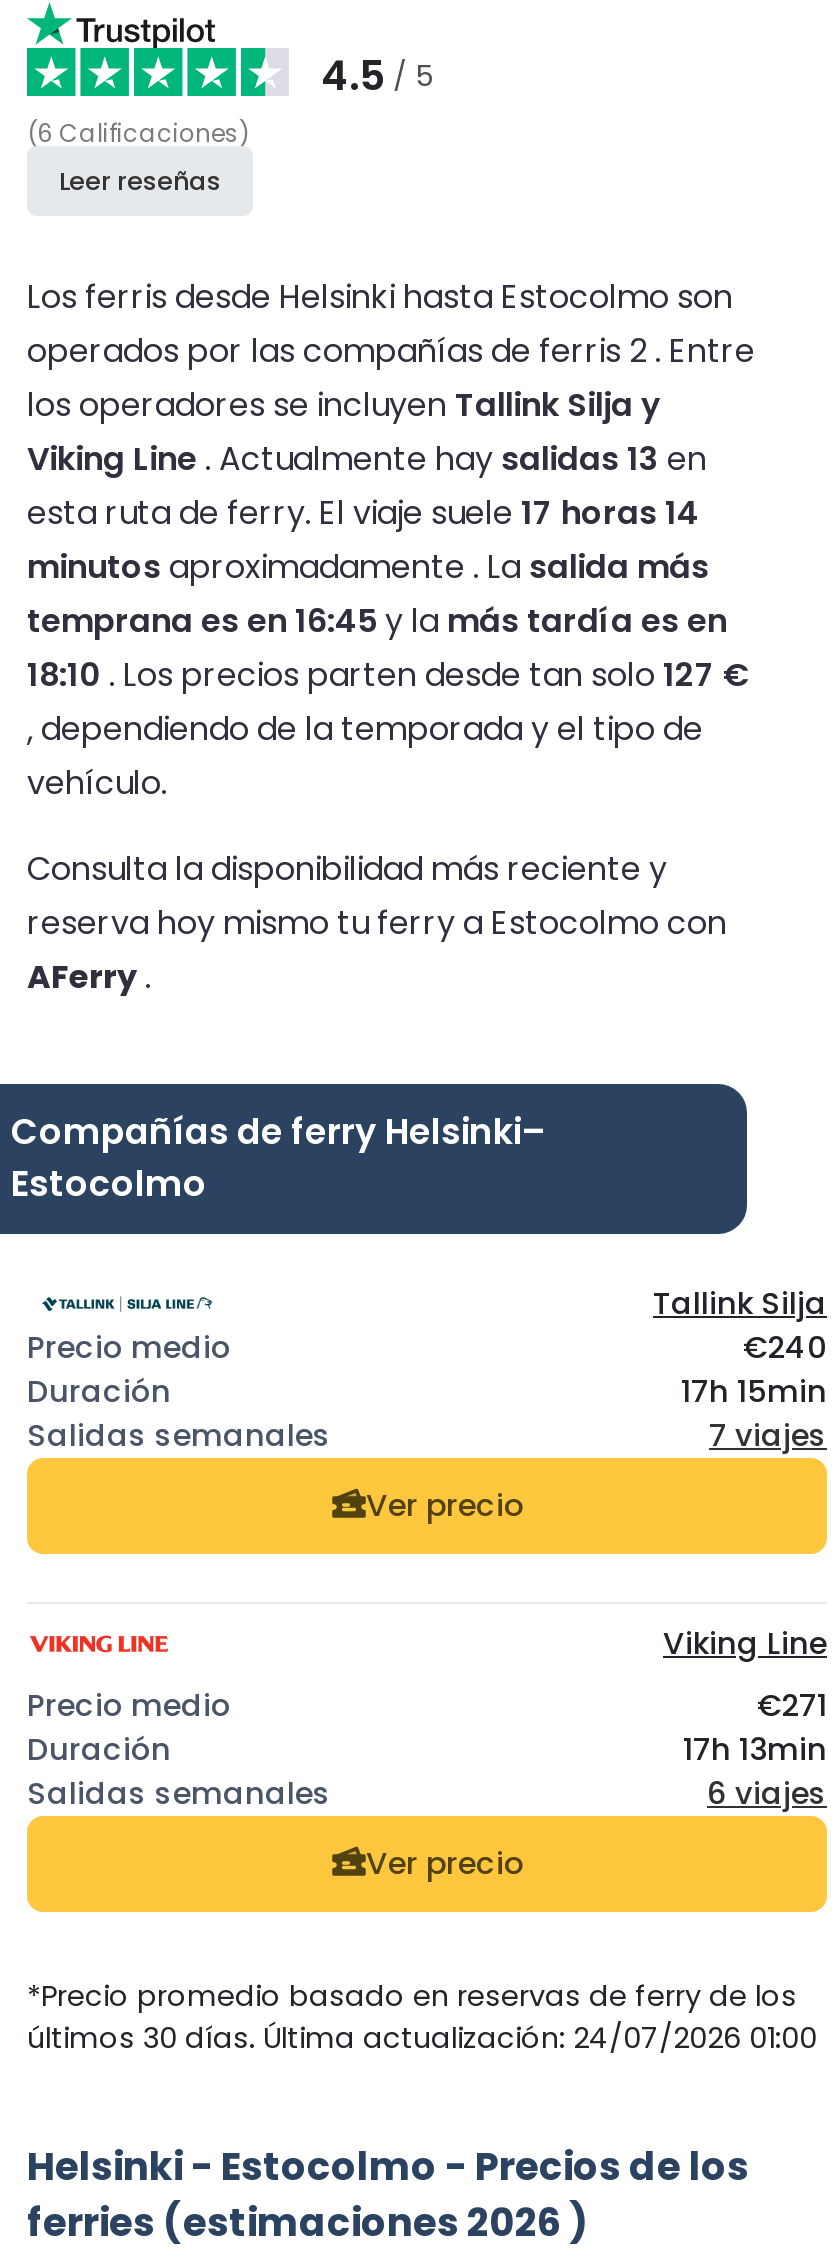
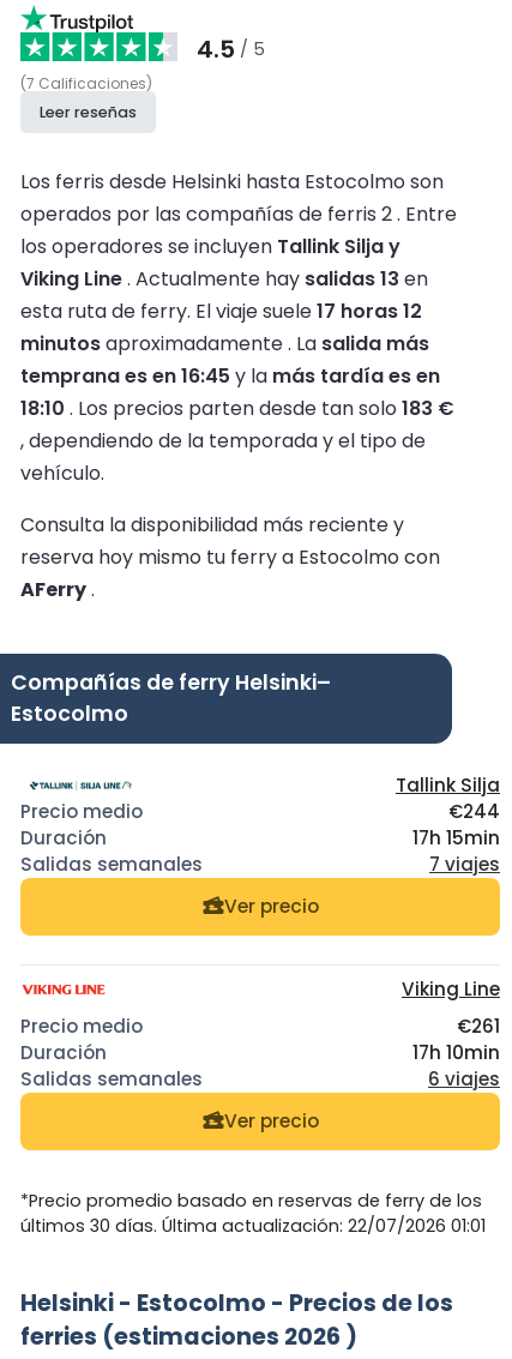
- (6 Calificaciones)
+ (7 Calificaciones)

- esta ruta de ferry. El viaje suele 17 horas 14
+ esta ruta de ferry. El viaje suele 17 horas 12

- 18:10. Los precios parten desde tan solo 127 €
+ 18:10. Los precios parten desde tan solo 183 €

- €240
+ €244

- €271
+ €261

- 17h 13min
+ 17h 10min

- últimos 30 días. Última actualización: 24/07/2026 01:00
+ últimos 30 días. Última actualización: 22/07/2026 01:01
